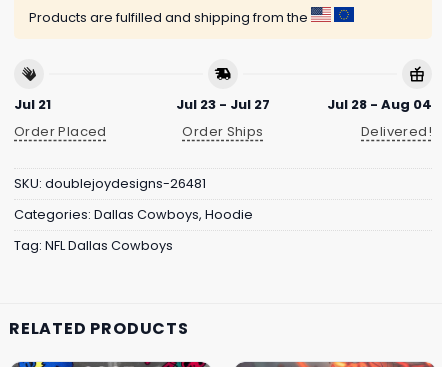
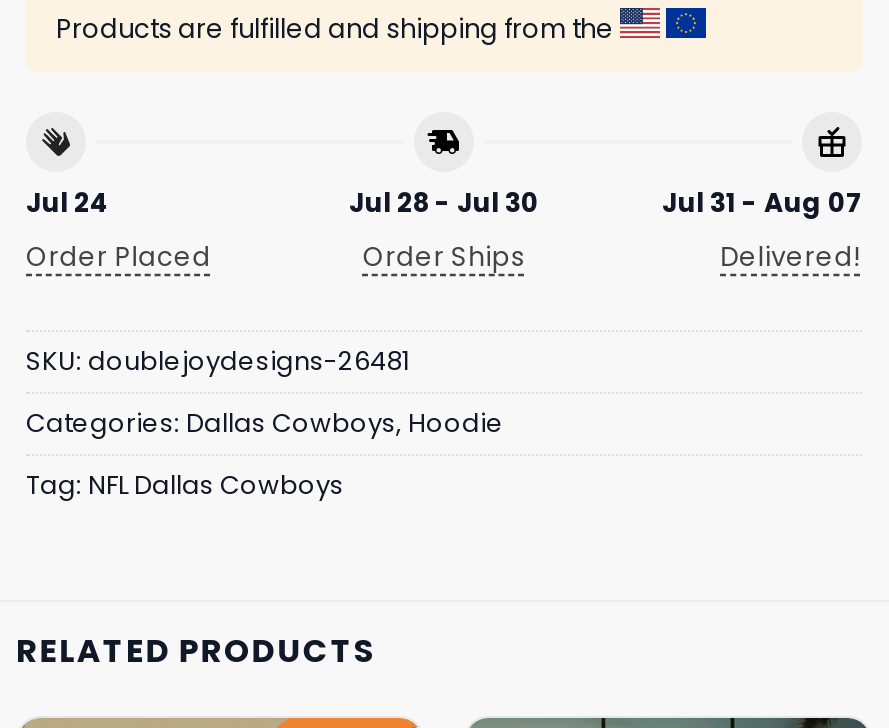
- Jul 21
+ Jul 24

- Jul 23 - Jul 27
+ Jul 28 - Jul 30

- Jul 28 - Aug 04
+ Jul 31 - Aug 07
